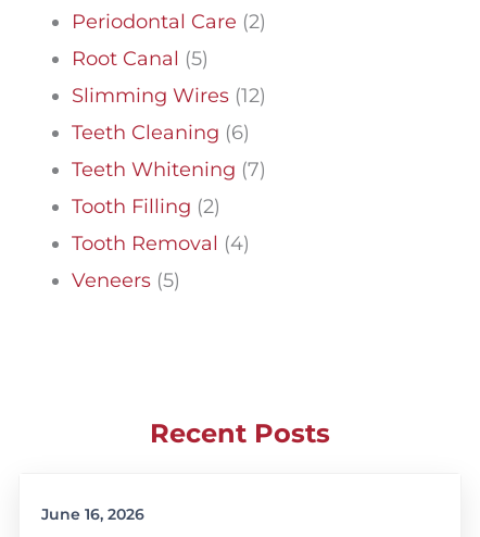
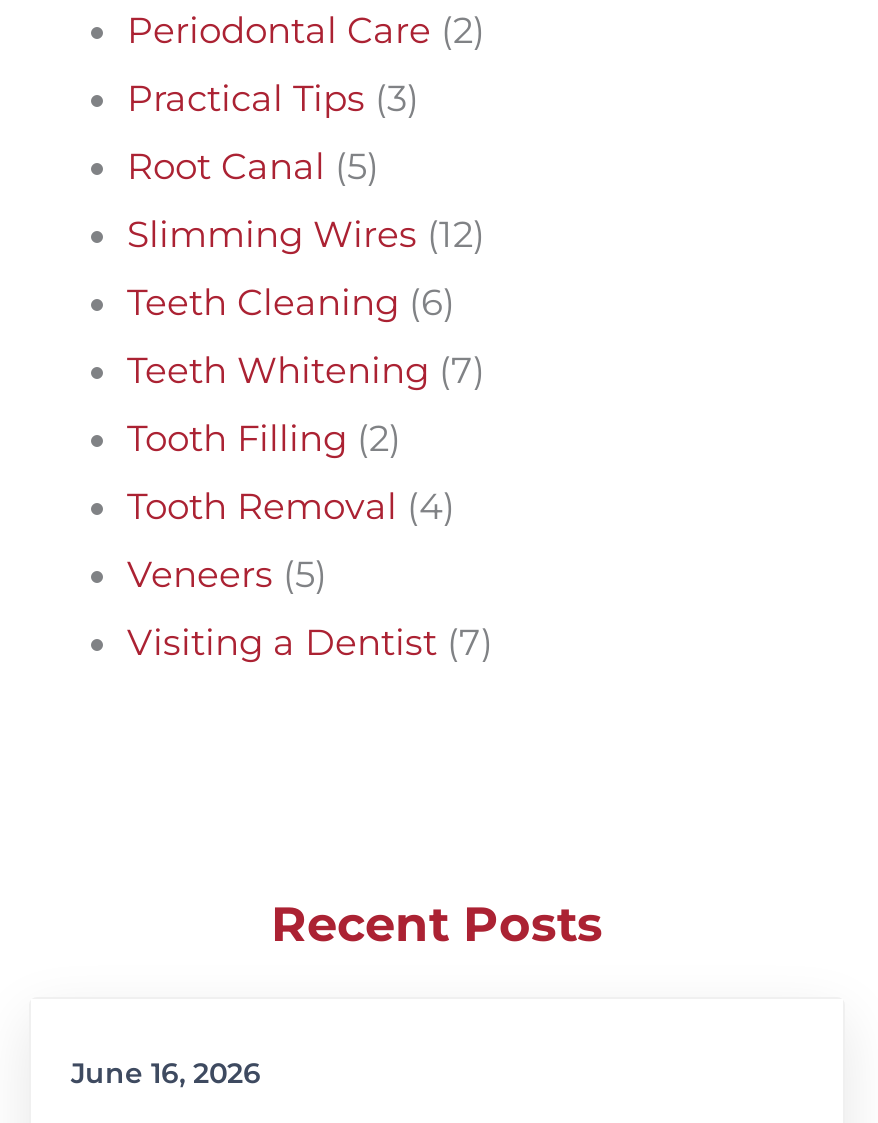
+ Practical Tips (3)

+ Visiting a Dentist (7)
